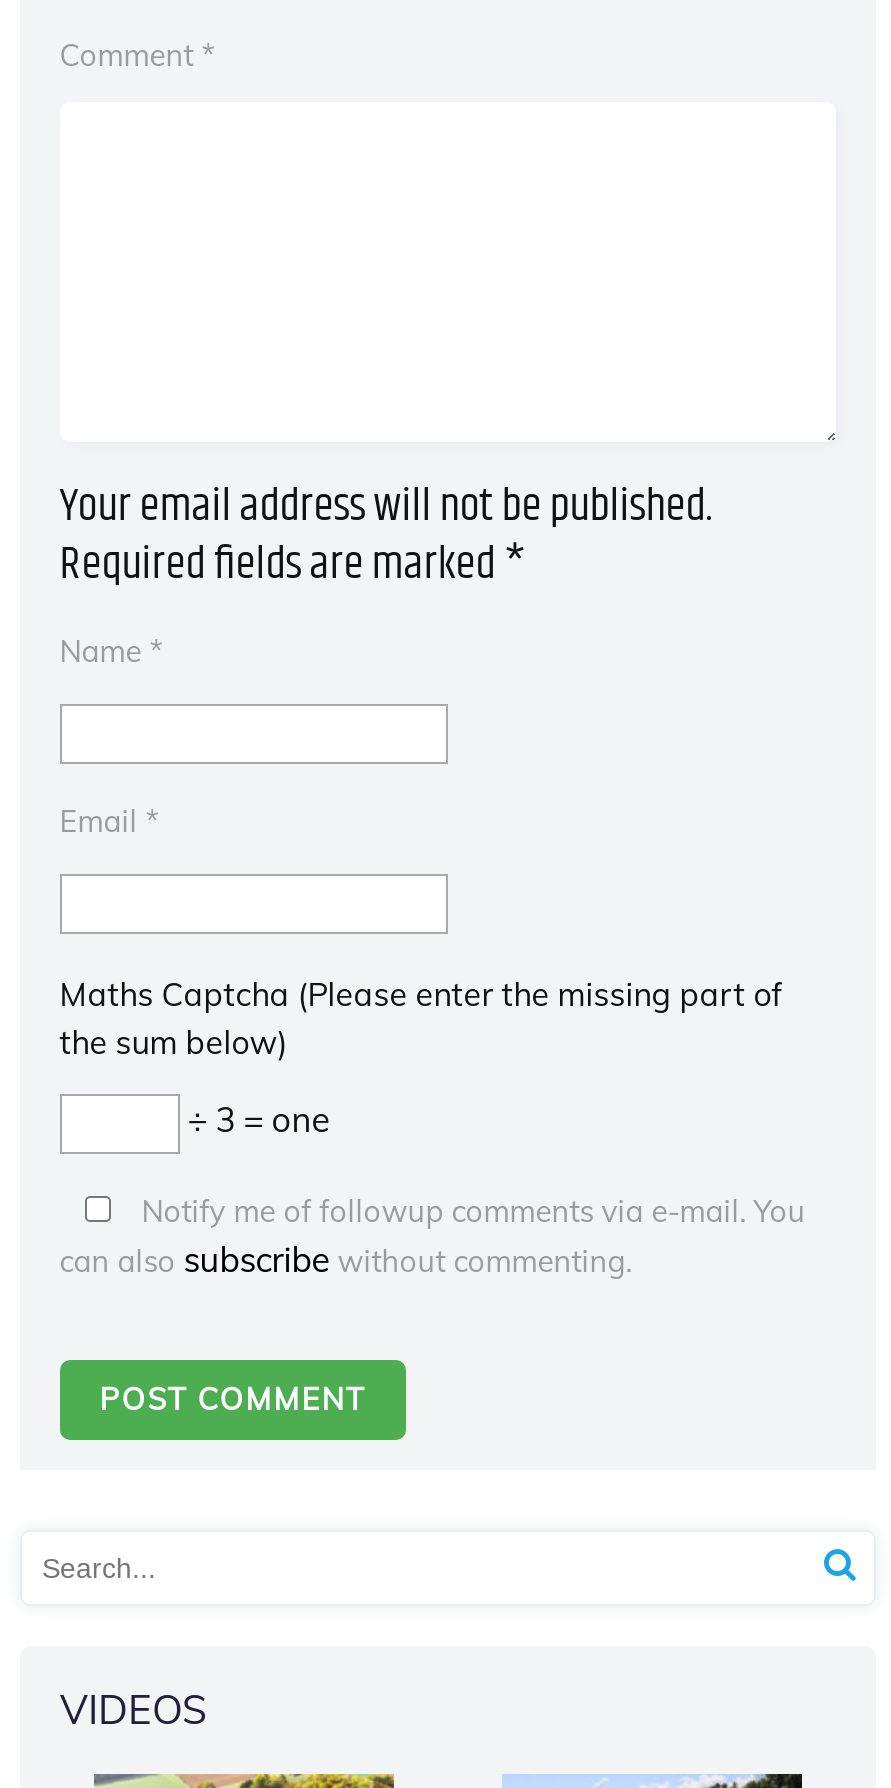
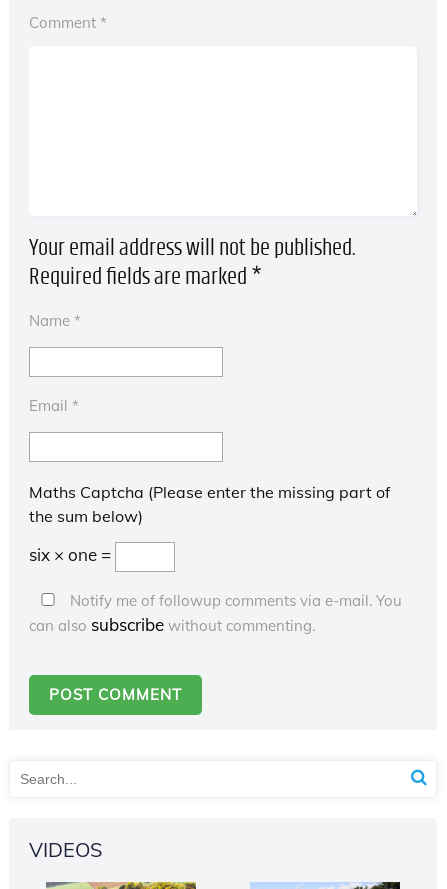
- ÷ 3 = one
+ six × one =
